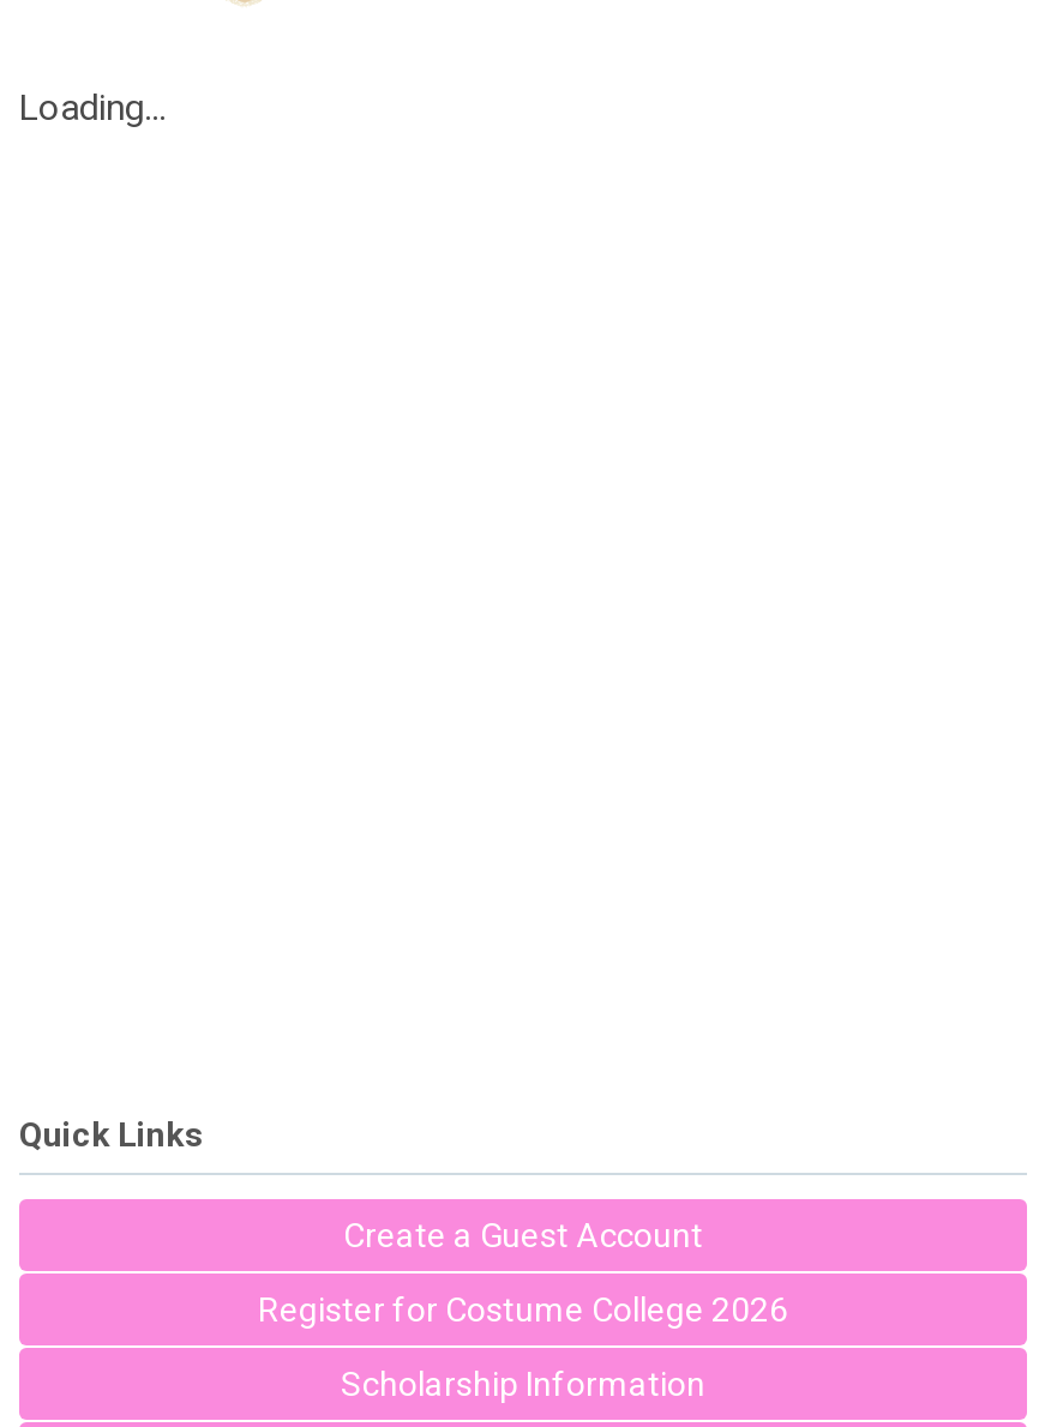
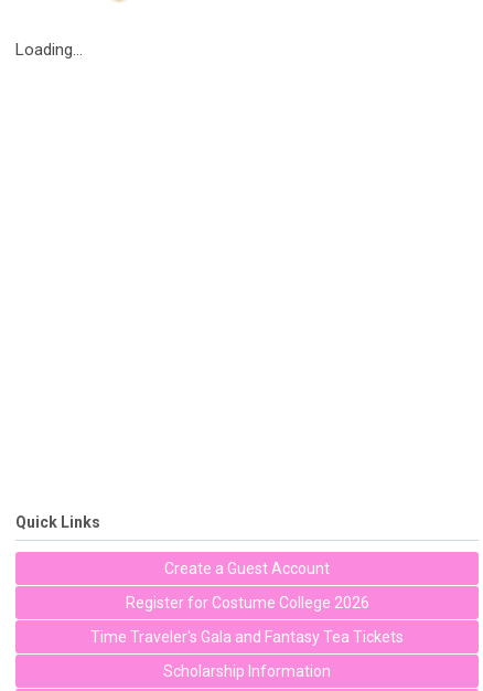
+ Time Traveler's Gala and Fantasy Tea Tickets
